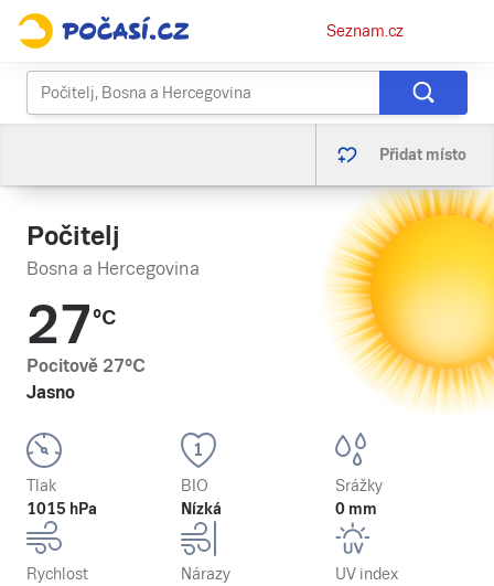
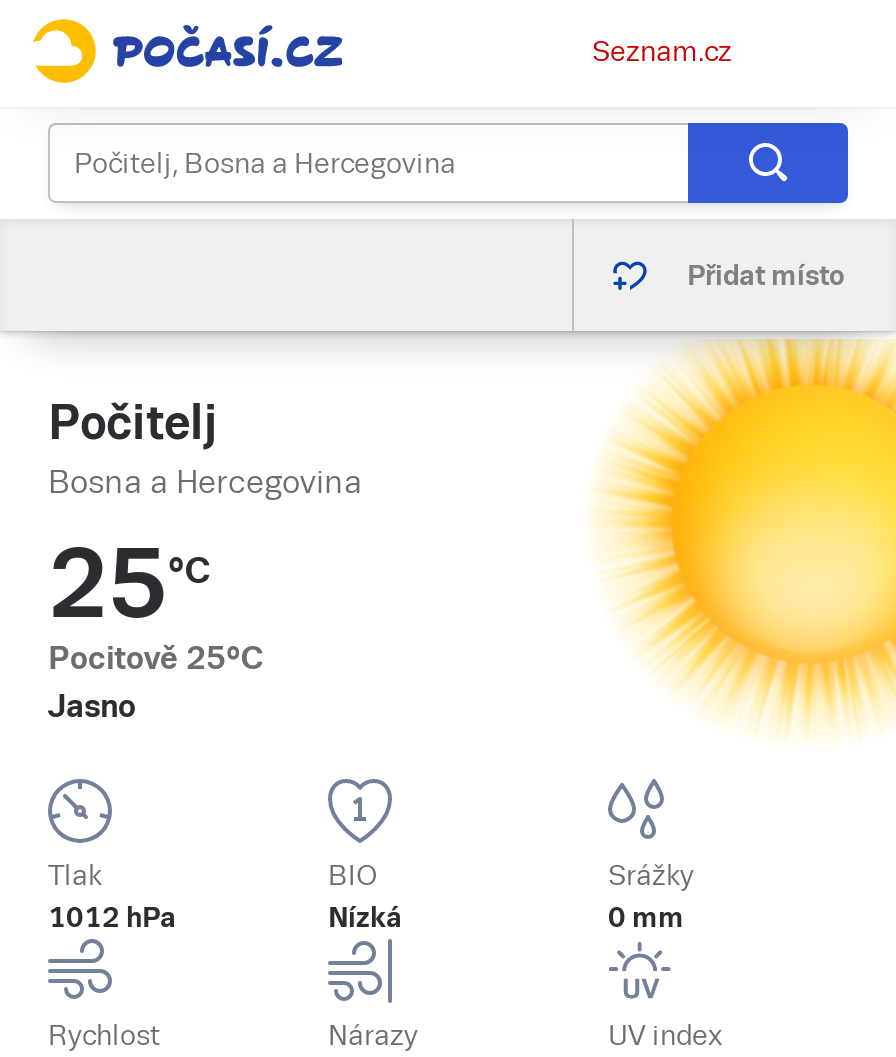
- 27°C
+ 25°C

- Pocitově 27°C
+ Pocitově 25°C

- 1015 hPa
+ 1012 hPa
